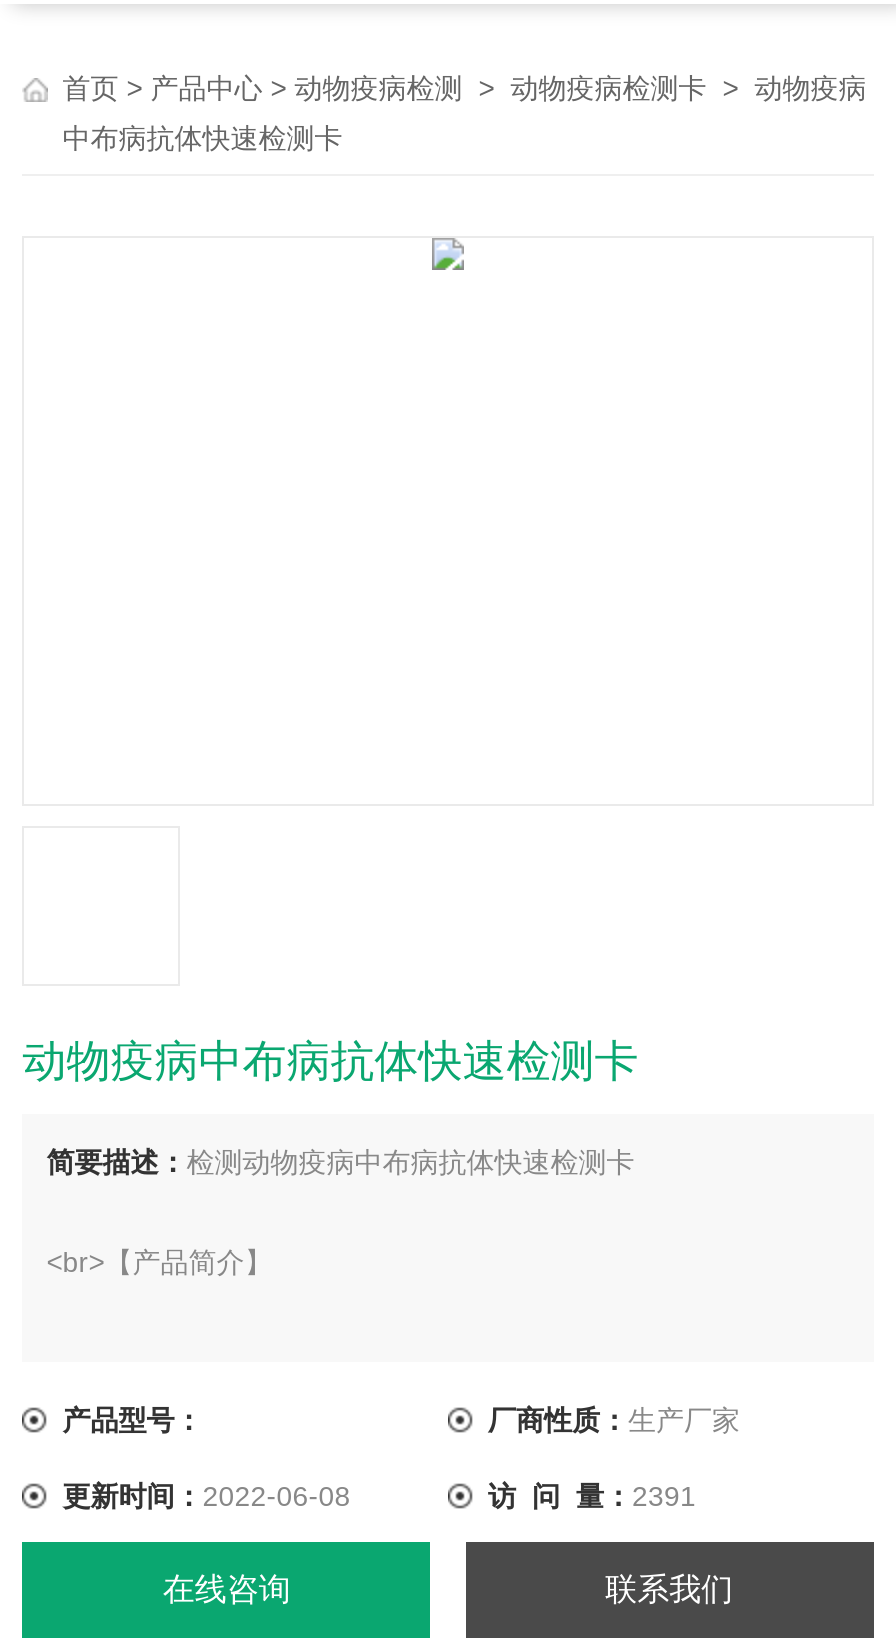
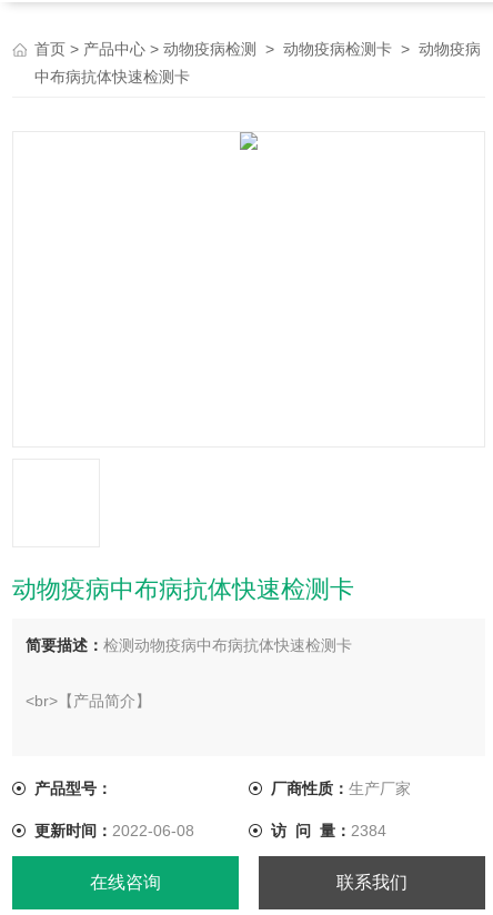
- 访 问 量：2391
+ 访 问 量：2384
